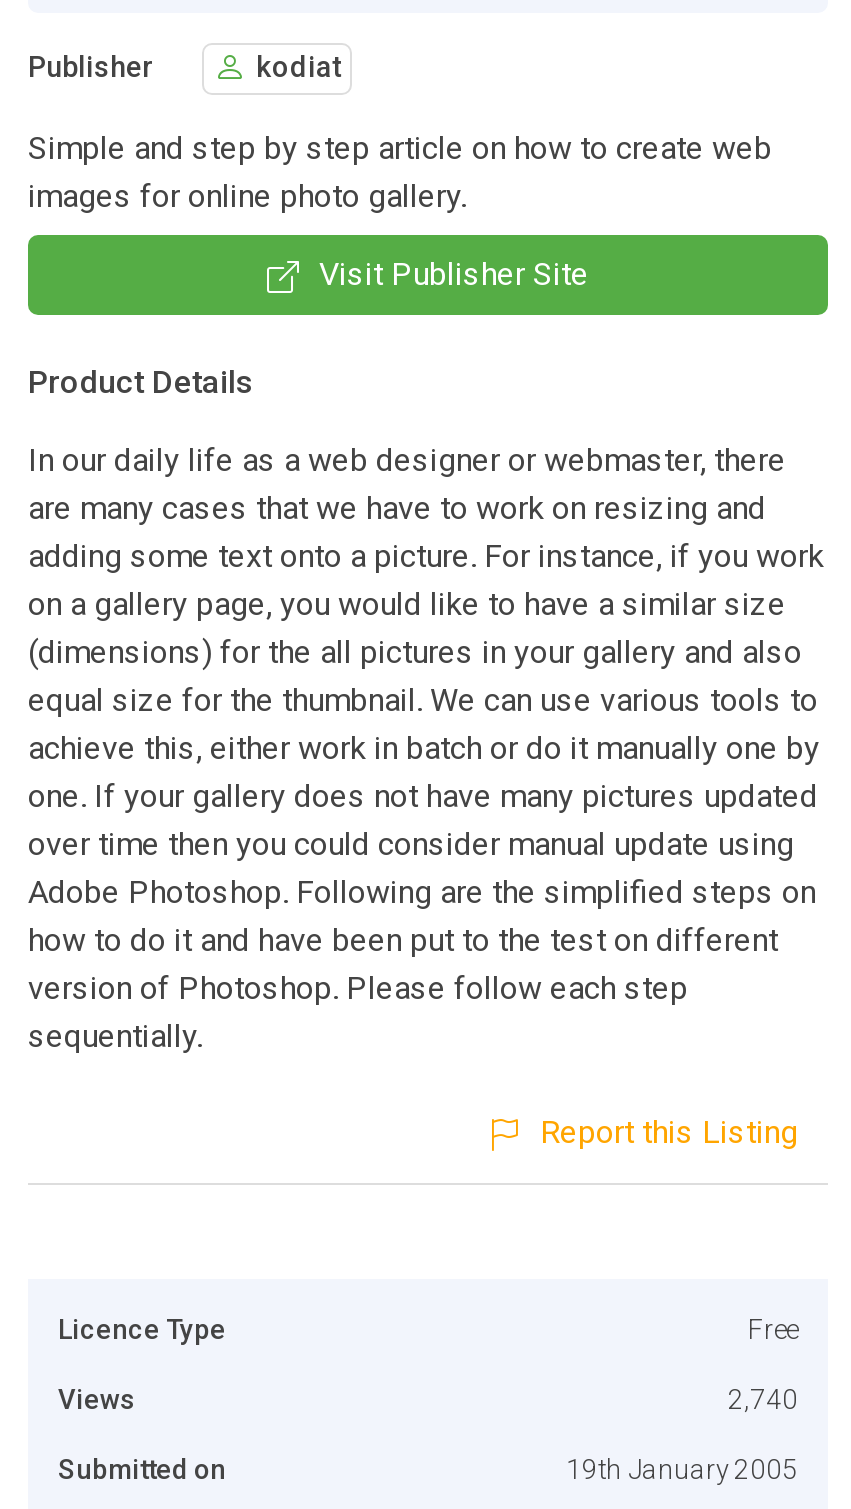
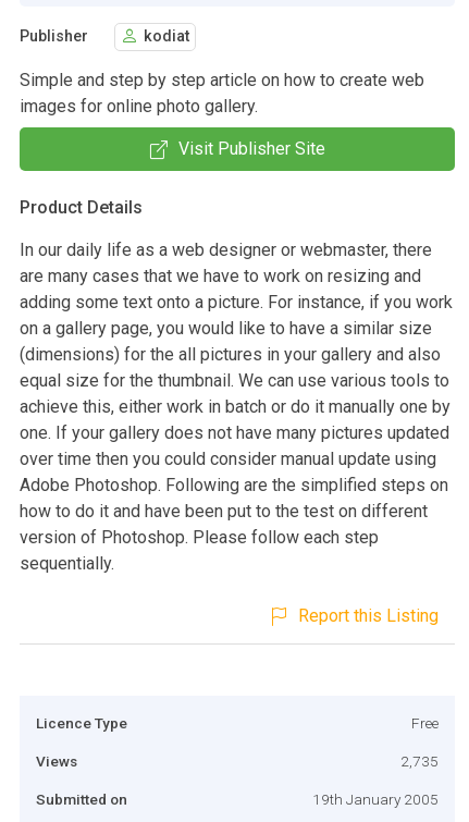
- 2,740
+ 2,735
